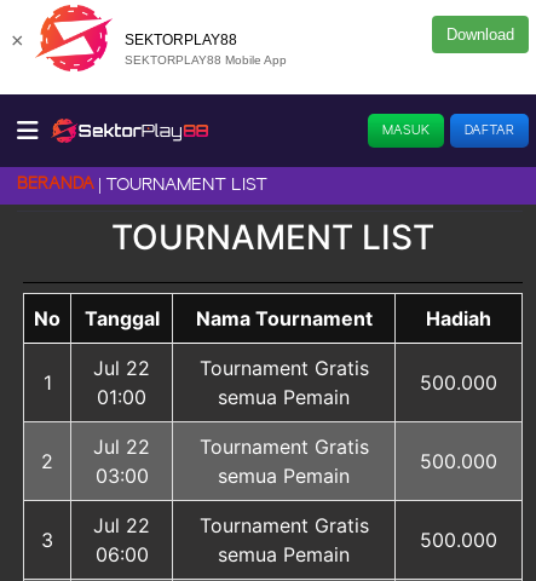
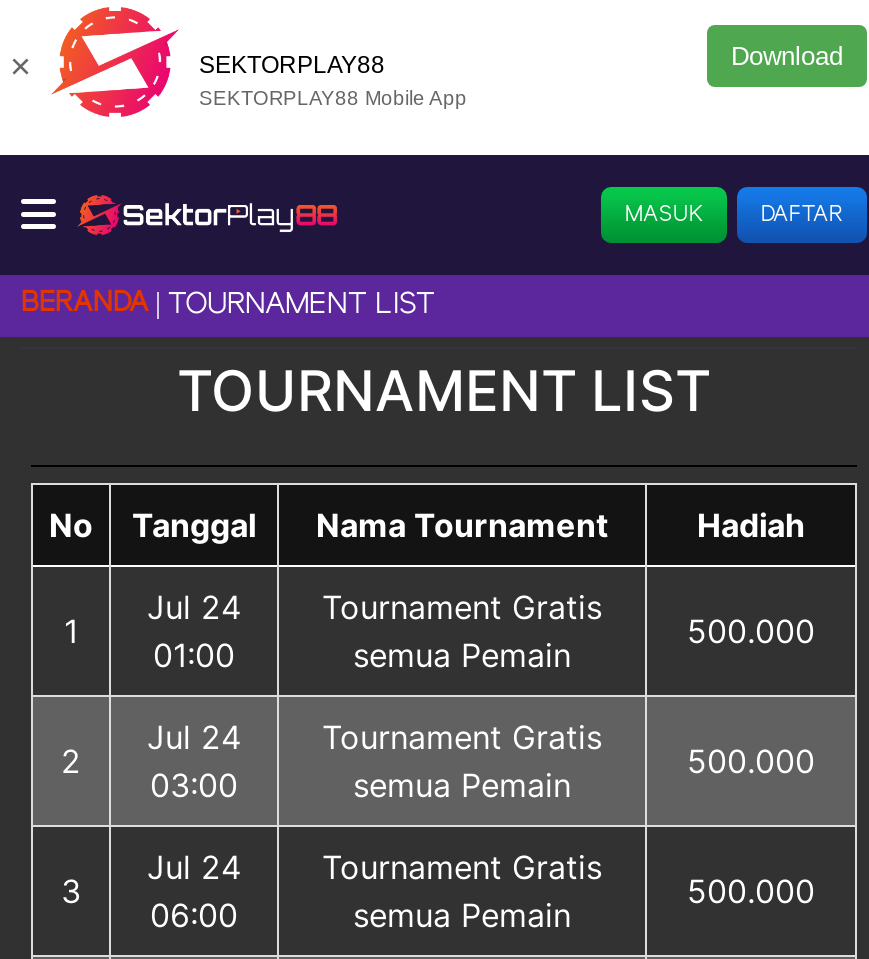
- Jul 22
+ Jul 24

- Jul 22
+ Jul 24

- Jul 22
+ Jul 24
